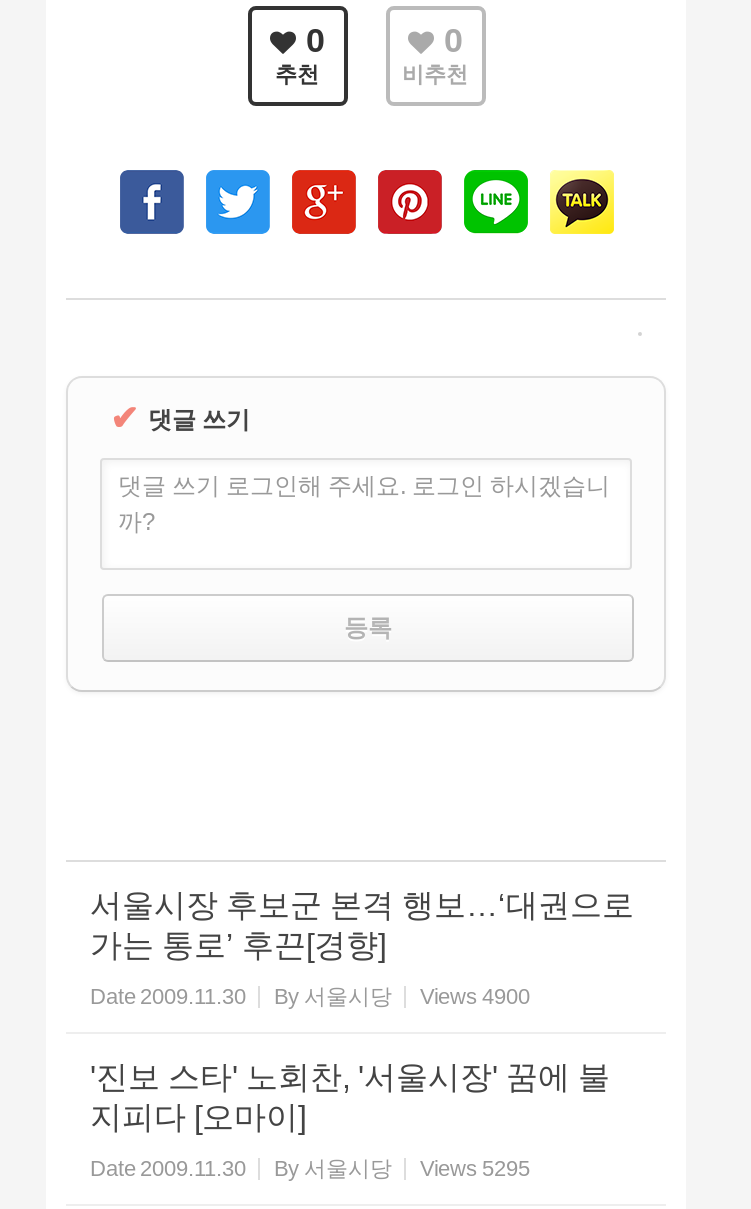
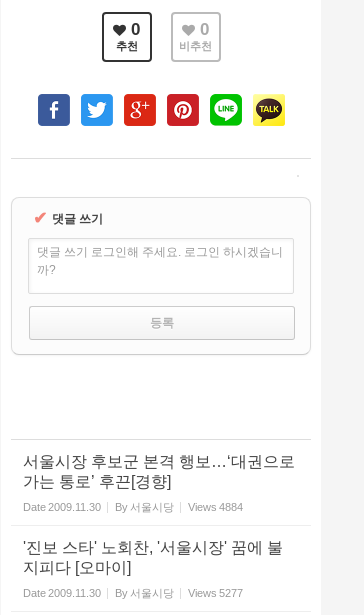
- Date 2009.11.30 By 서울시당 Views 4900
+ Date 2009.11.30 By 서울시당 Views 4884

- Date 2009.11.30 By 서울시당 Views 5295
+ Date 2009.11.30 By 서울시당 Views 5277
